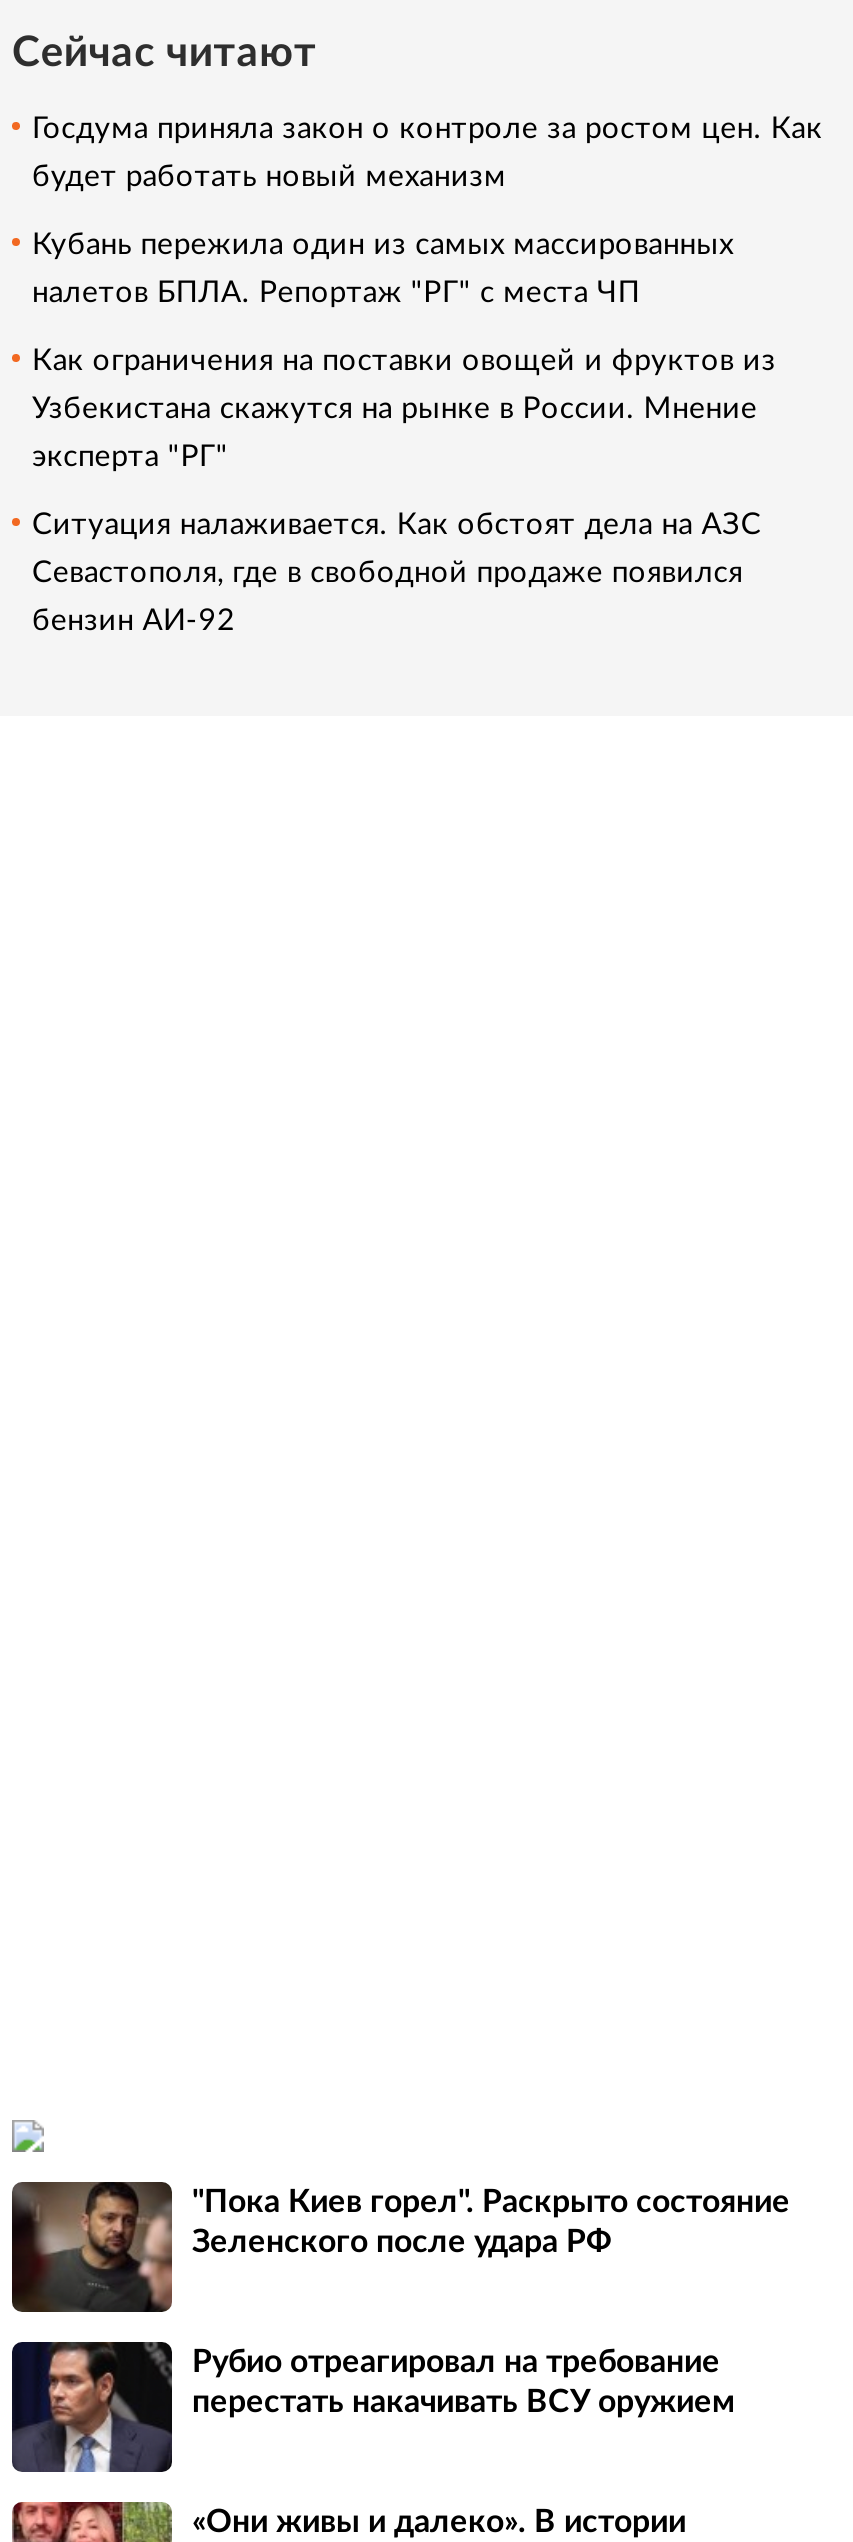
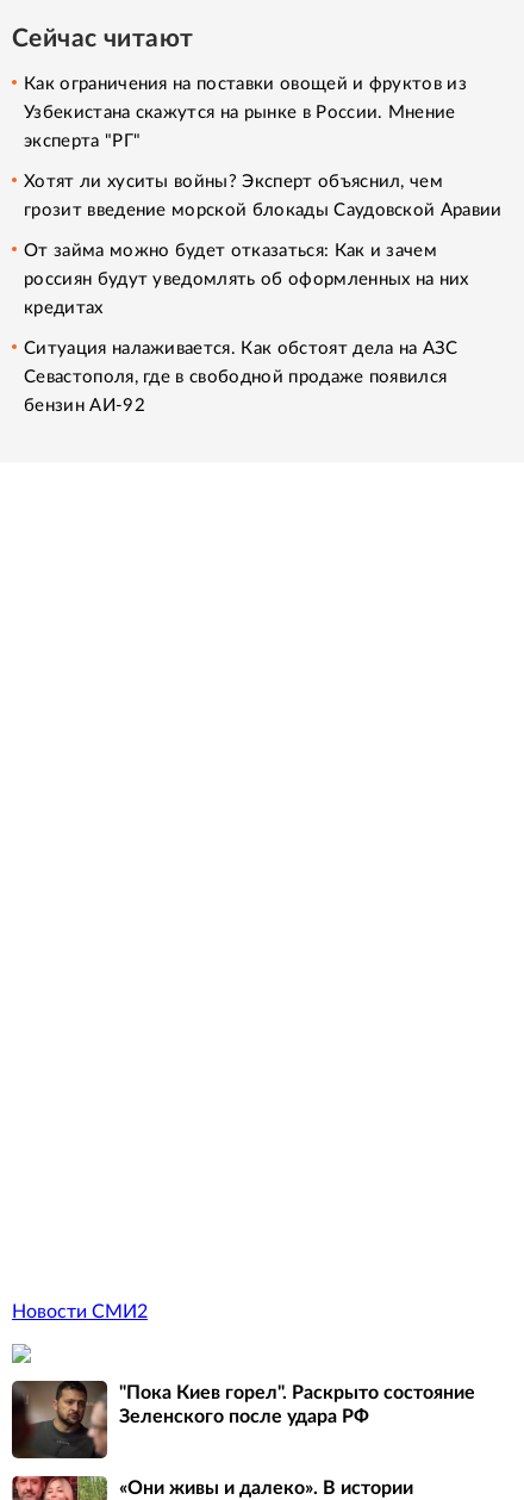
- Госдума приняла закон о контроле за ростом цен. Как
- будет работать новый механизм
- Кубань пережила один из самых массированных
- налетов БПЛА. Репортаж "РГ" с места ЧП

moved up: Как ограничения на поставки овощей и фруктов из | Узбекистана скажутся на рынке в России. Мнение | эксперта "РГ"

+ Хотят ли хуситы войны? Эксперт объяснил, чем
+ грозит введение морской блокады Саудовской Аравии
+ От займа можно будет отказаться: Как и зачем
+ россиян будут уведомлять об оформленных на них
+ кредитах

moved down: Ситуация налаживается. Как обстоят дела на АЗС | Севастополя, где в свободной продаже появился | бензин АИ-92

+ Новости СМИ2

moved down: [image] | "Пока Киев горел". Раскрыто состояние | Зеленского после удара РФ

- [image]
- Рубио отреагировал на требование
- перестать накачивать ВСУ оружием
